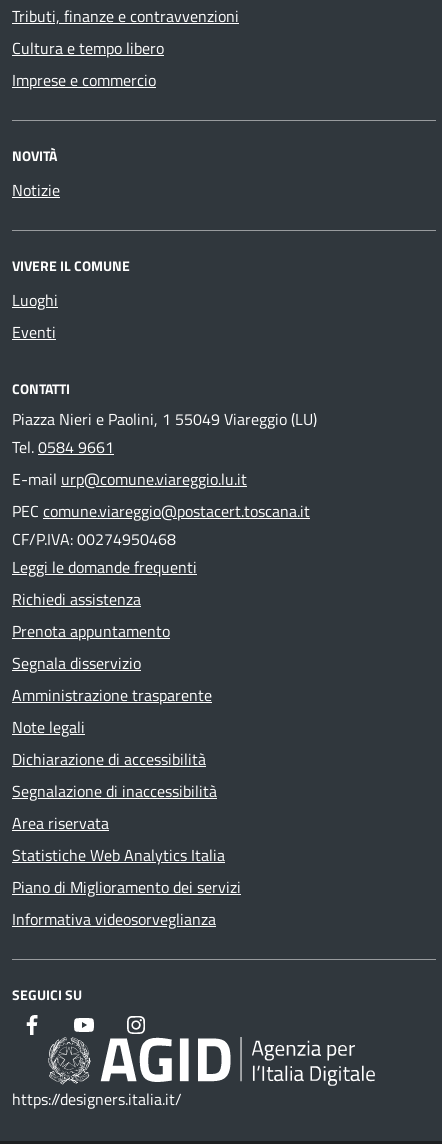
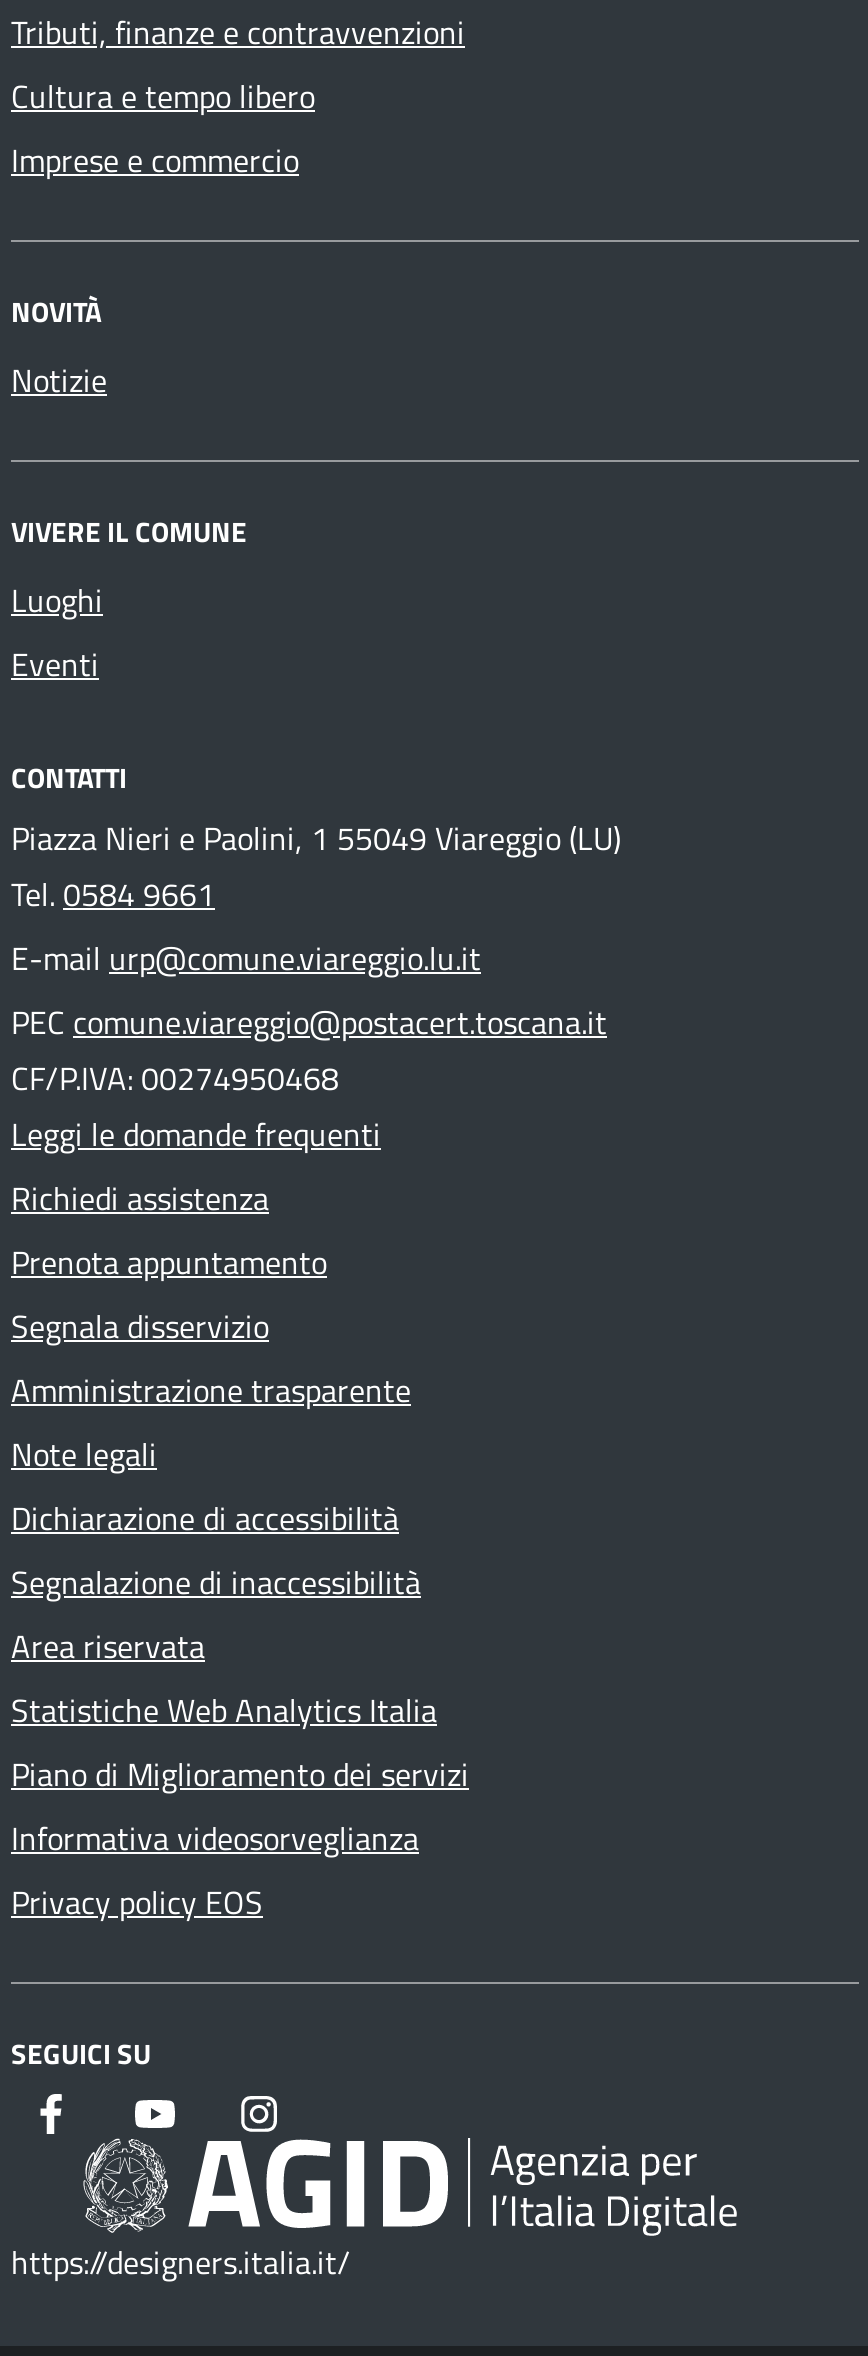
+ Privacy policy EOS
